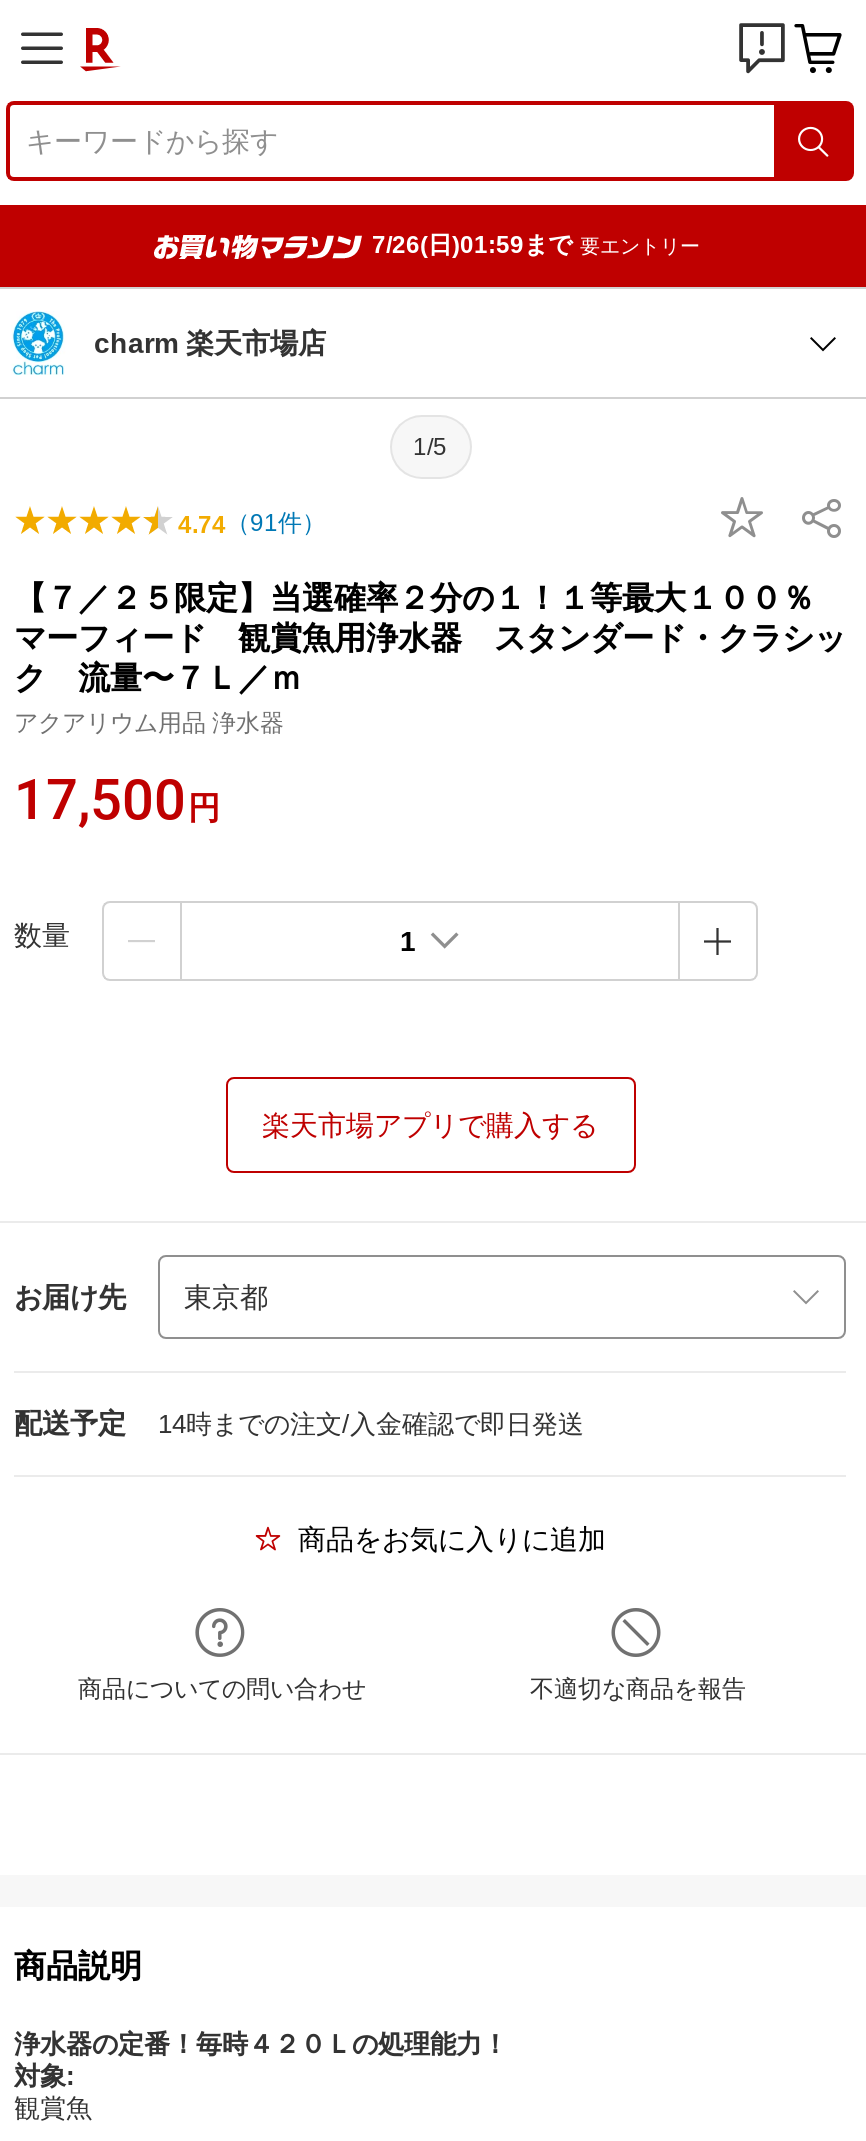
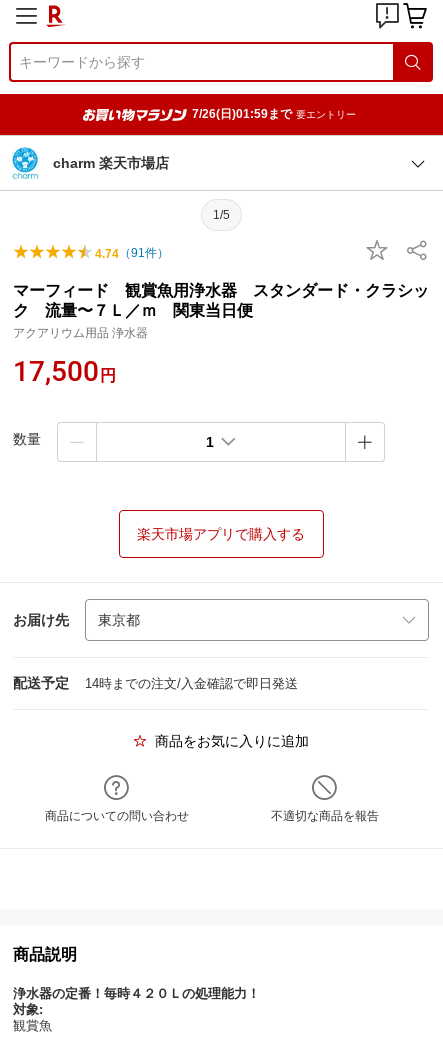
- 【７／２５限定】当選確率２分の１！１等最大１００％

- ク 流量〜７Ｌ／ｍ
+ ク 流量〜７Ｌ／ｍ 関東当日便
